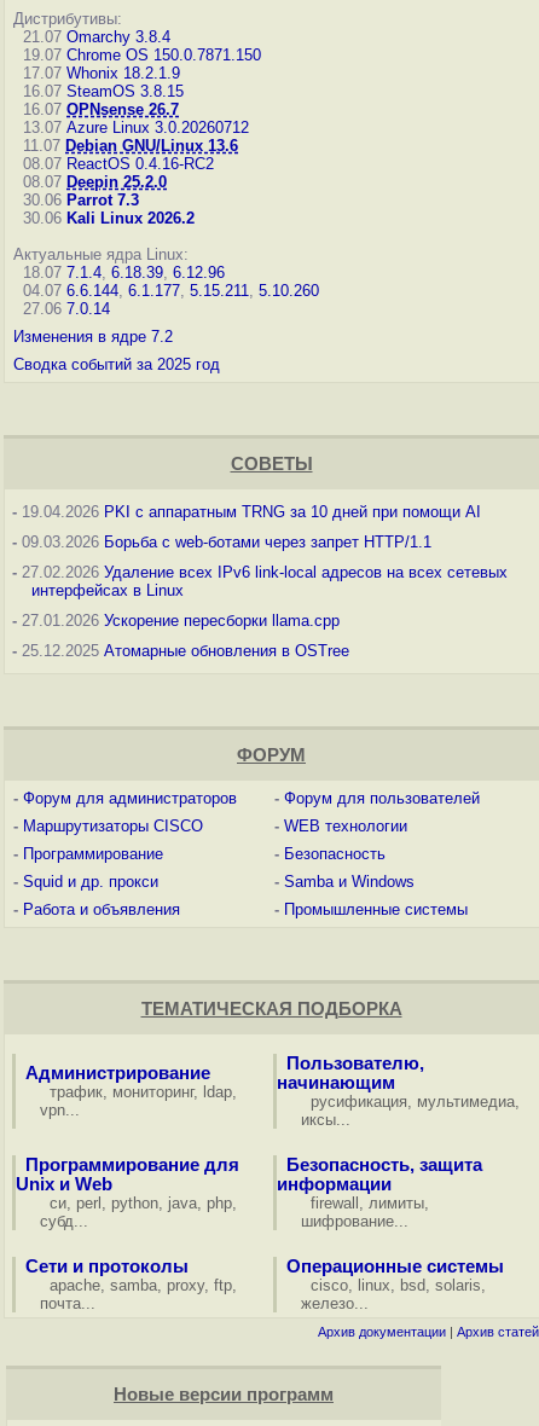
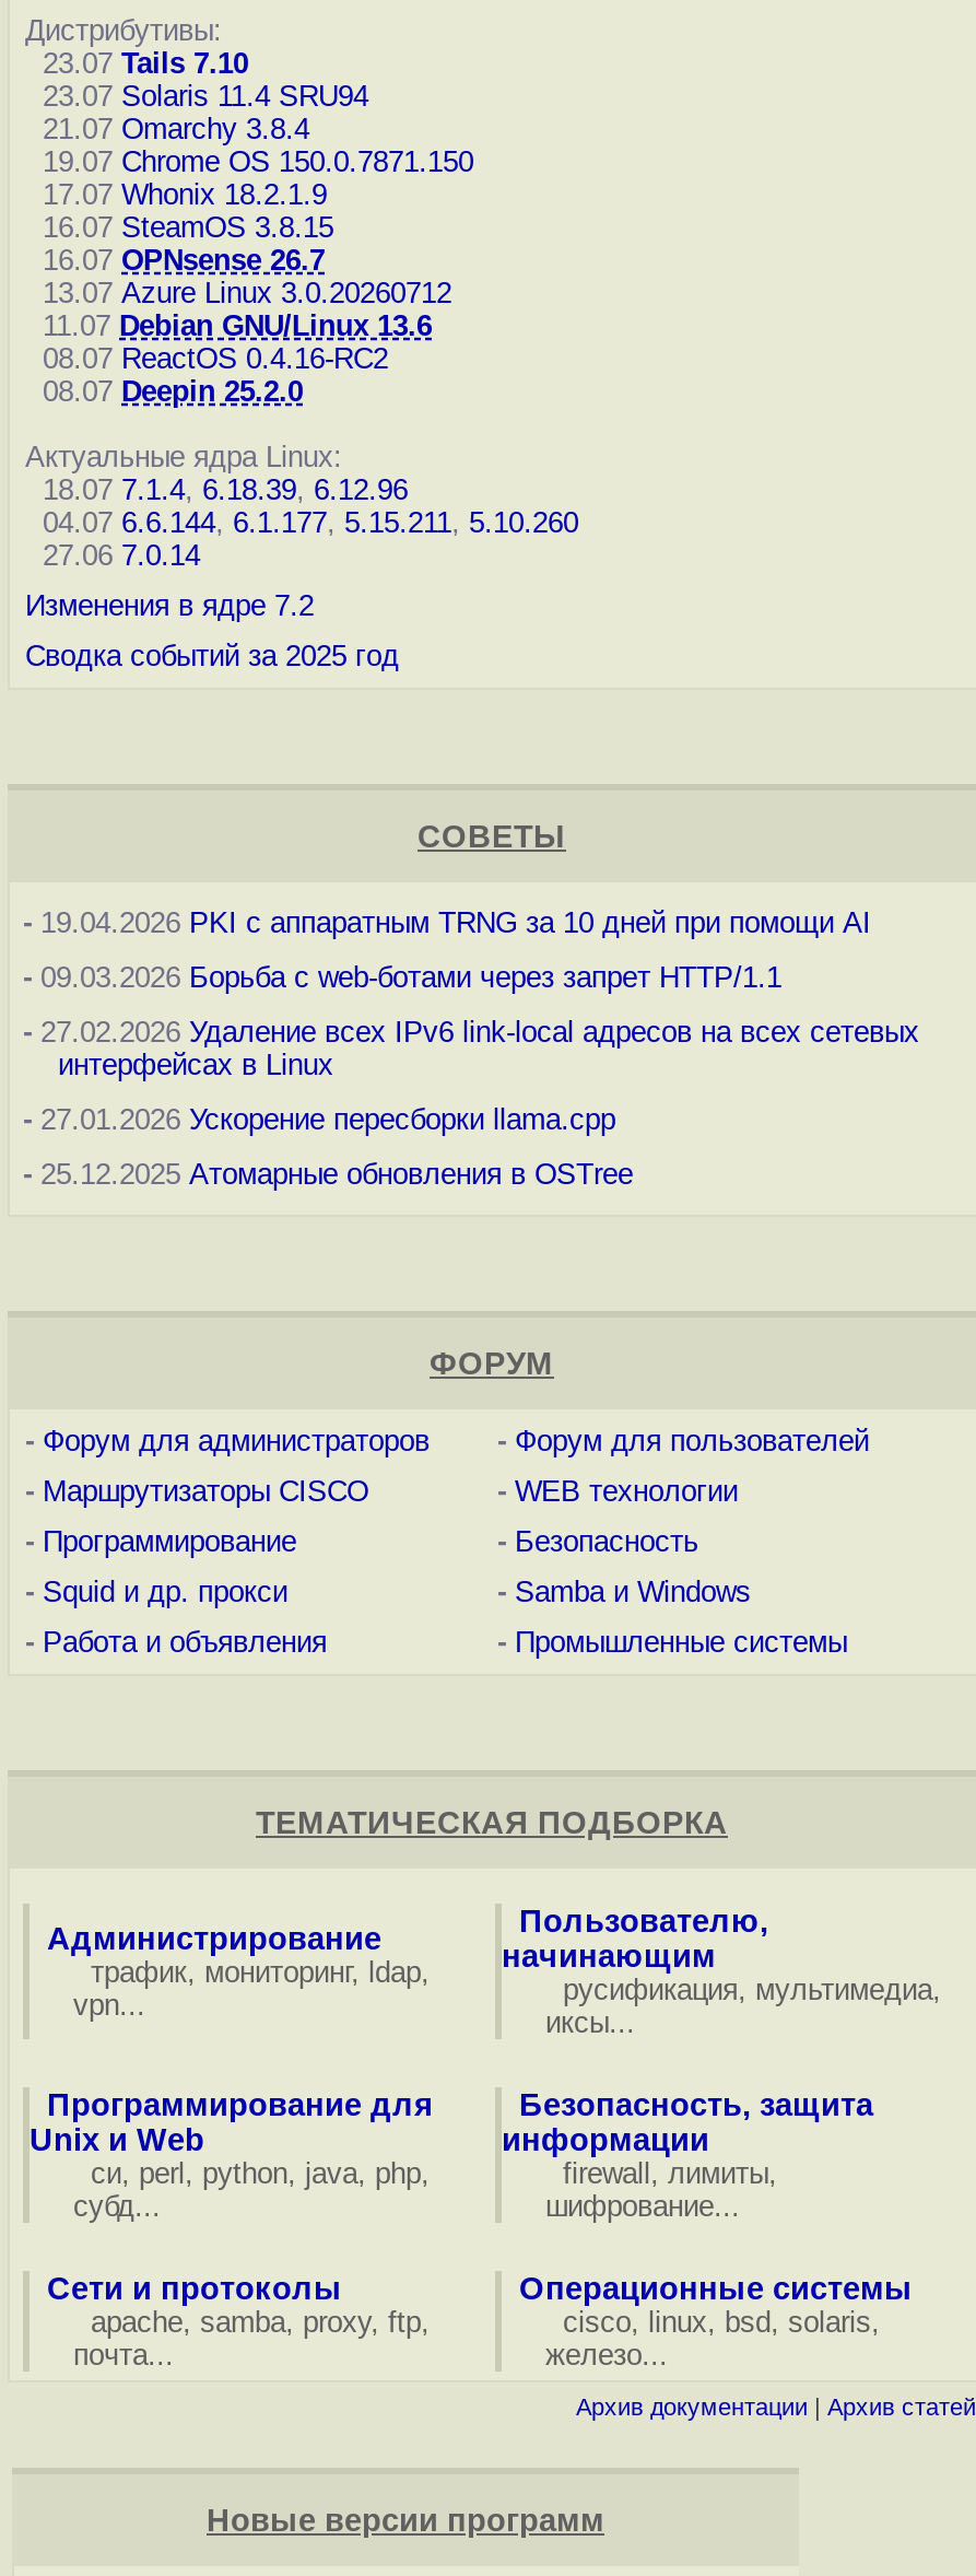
+ 23.07 Tails 7.10
+ 23.07 Solaris 11.4 SRU94

moved down: 21.07 Omarchy 3.8.4 | 19.07 Chrome OS 150.0.7871.150 | 17.07 Whonix 18.2.1.9 | ... | 08.07 ReactOS 0.4.16-RC2 | 08.07 Deepin 25.2.0

- 30.06 Parrot 7.3
- 30.06 Kali Linux 2026.2
